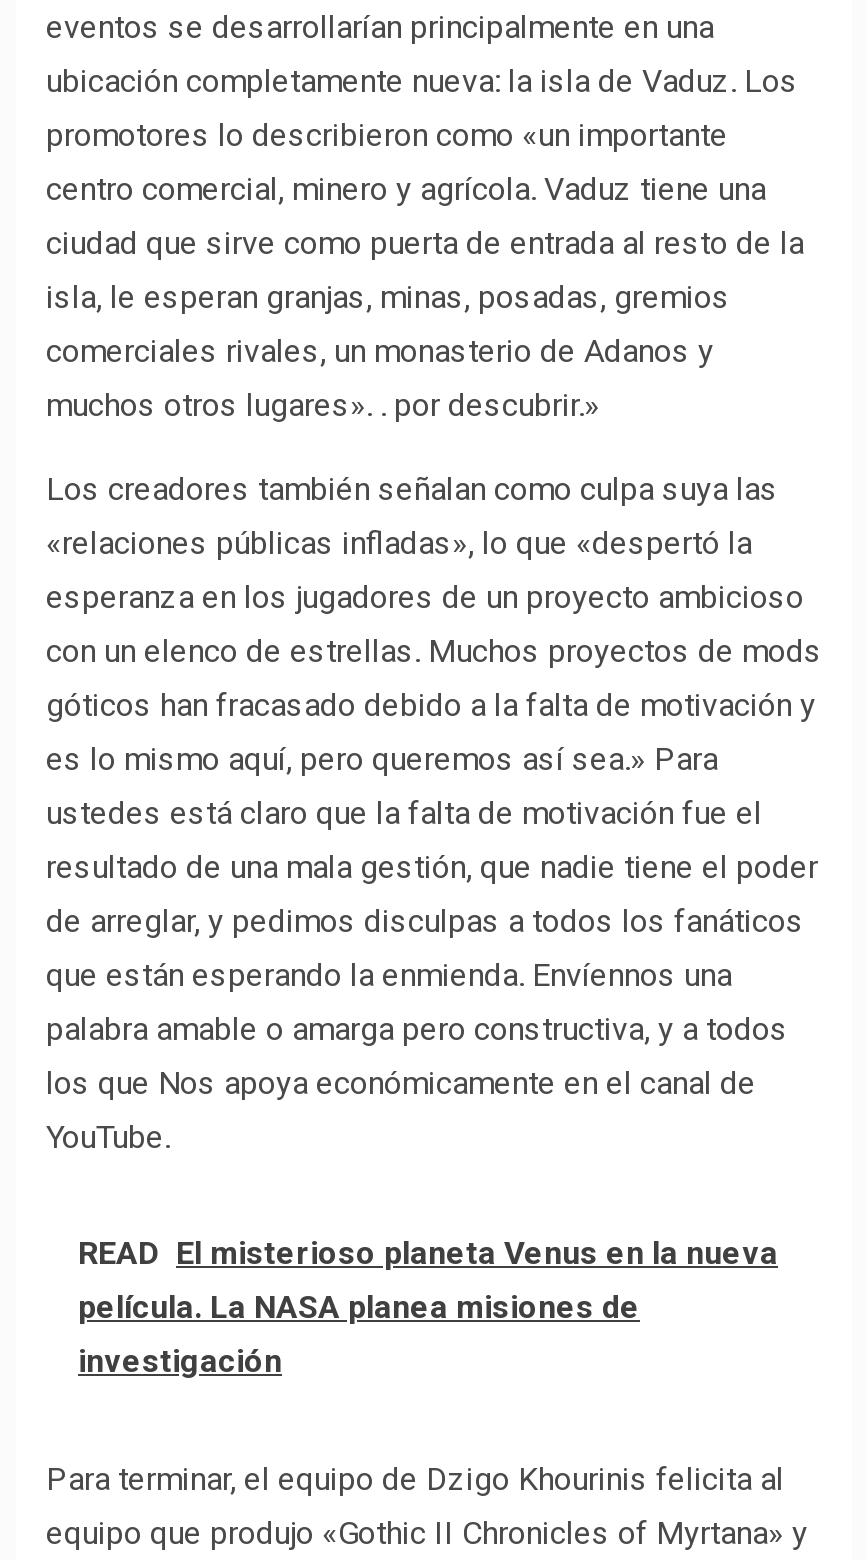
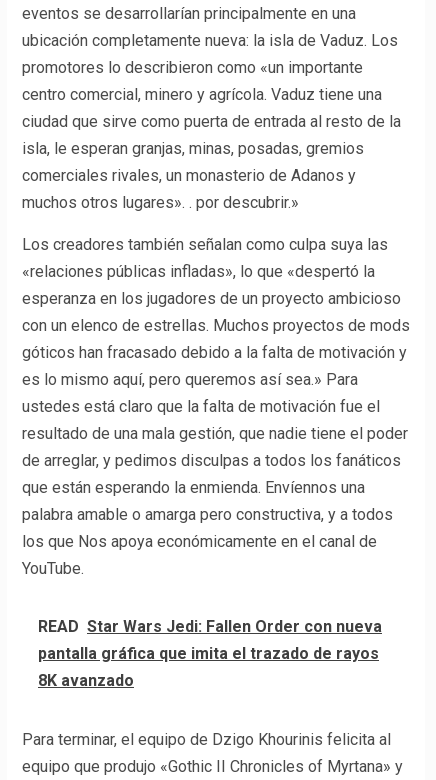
- READ El misterioso planeta Venus en la nueva
- película. La NASA planea misiones de
- investigación
+ READ Star Wars Jedi: Fallen Order con nueva
+ pantalla gráfica que imita el trazado de rayos
+ 8K avanzado
